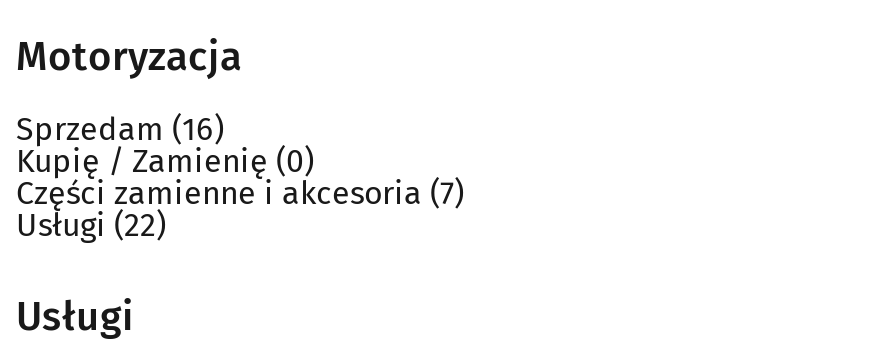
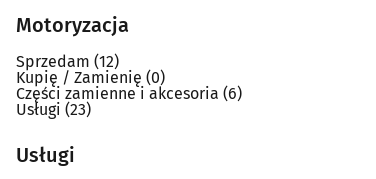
- Sprzedam (16)
+ Sprzedam (12)

- Części zamienne i akcesoria (7)
+ Części zamienne i akcesoria (6)

- Usługi (22)
+ Usługi (23)
